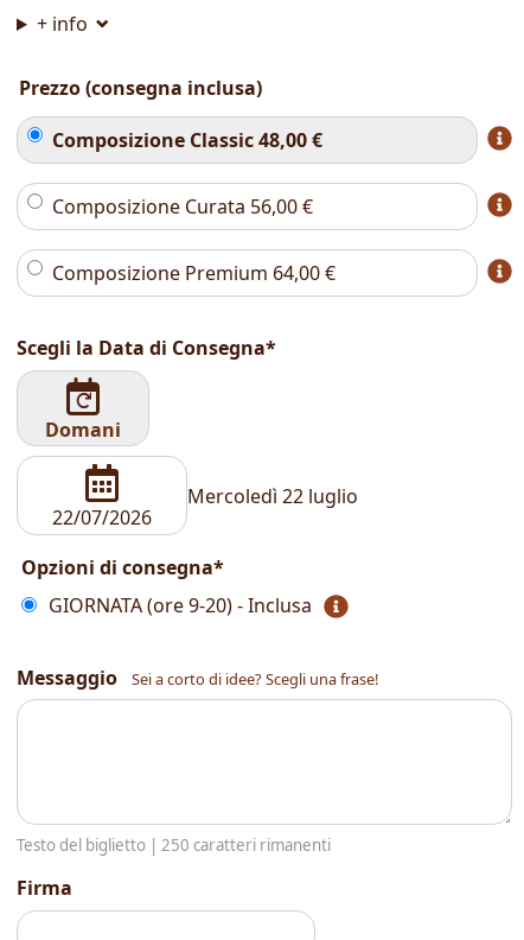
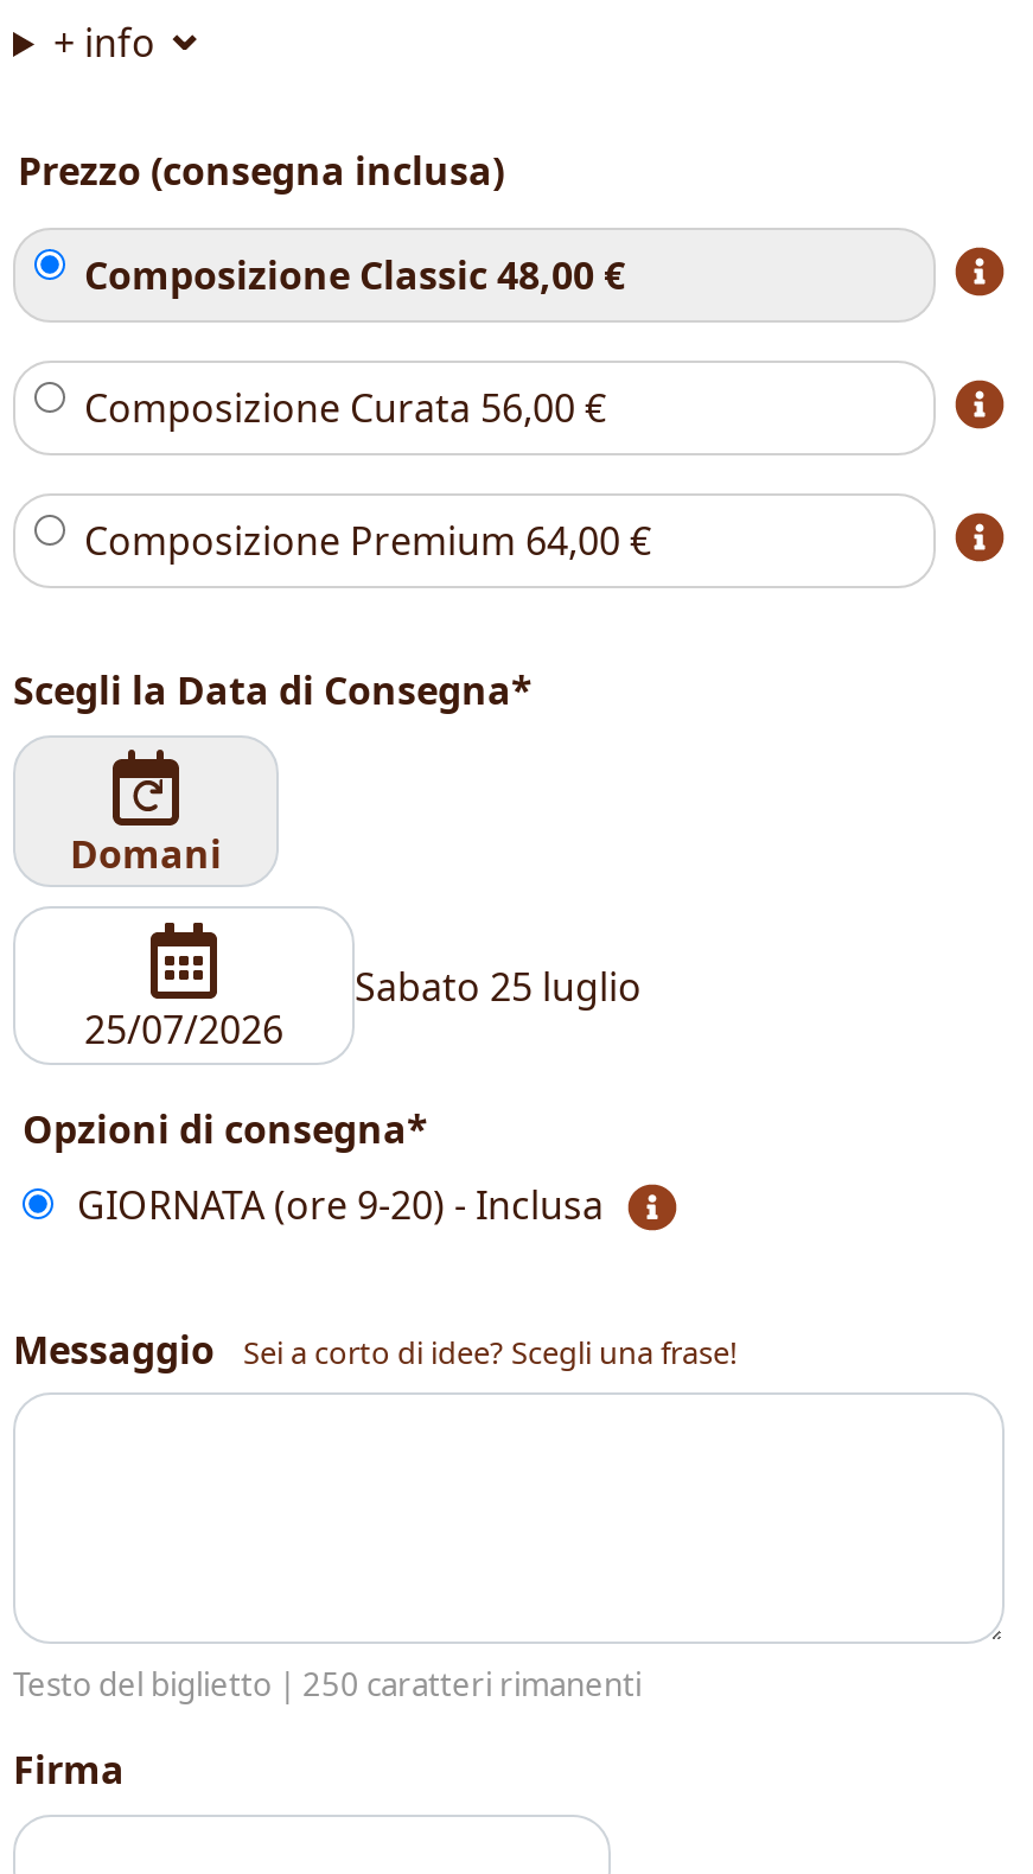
- Mercoledì 22 luglio
+ Sabato 25 luglio
